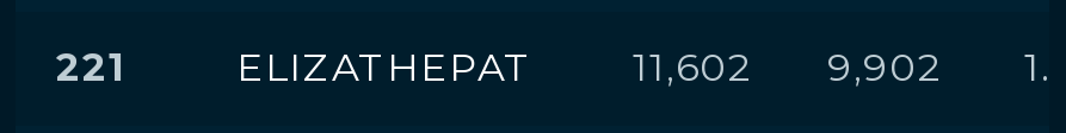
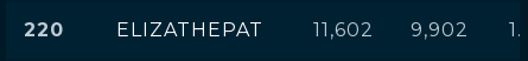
- 221
+ 220
